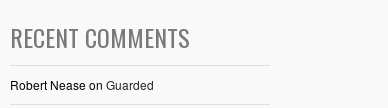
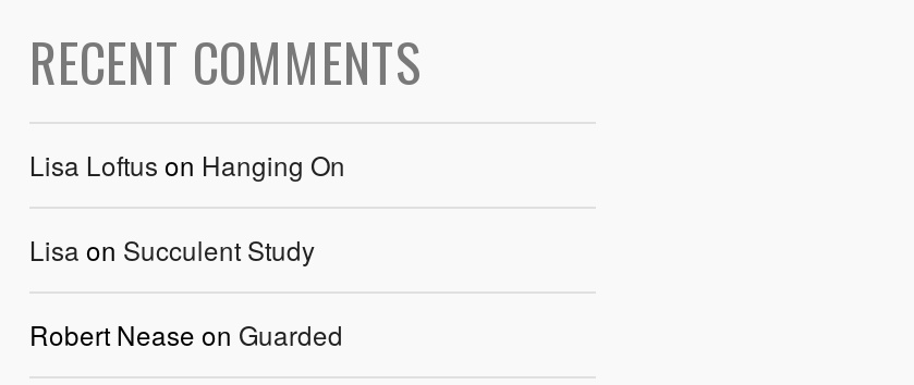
+ Lisa Loftus on Hanging On
+ Lisa on Succulent Study
